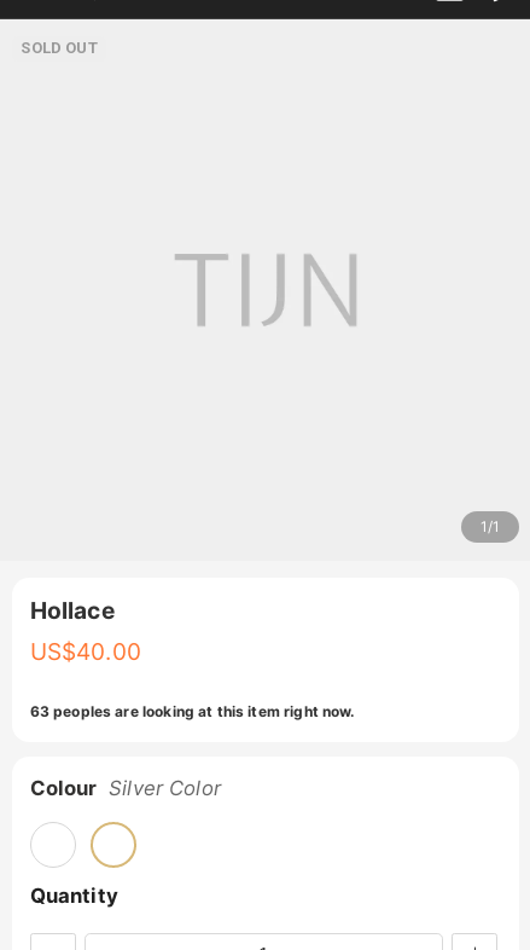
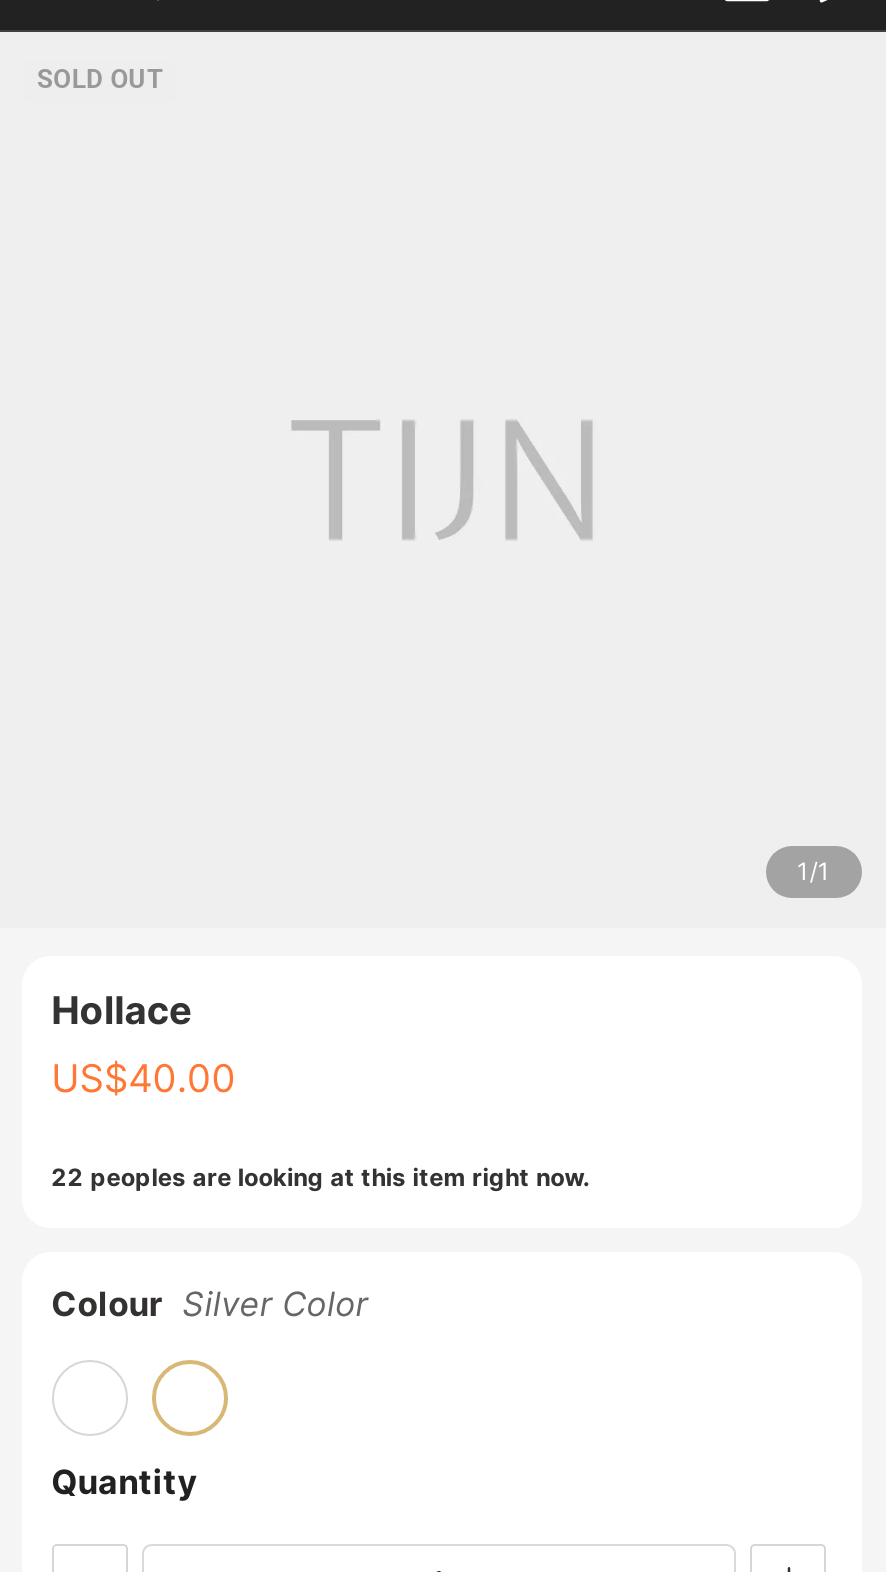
- 63 peoples are looking at this item right now.
+ 22 peoples are looking at this item right now.
